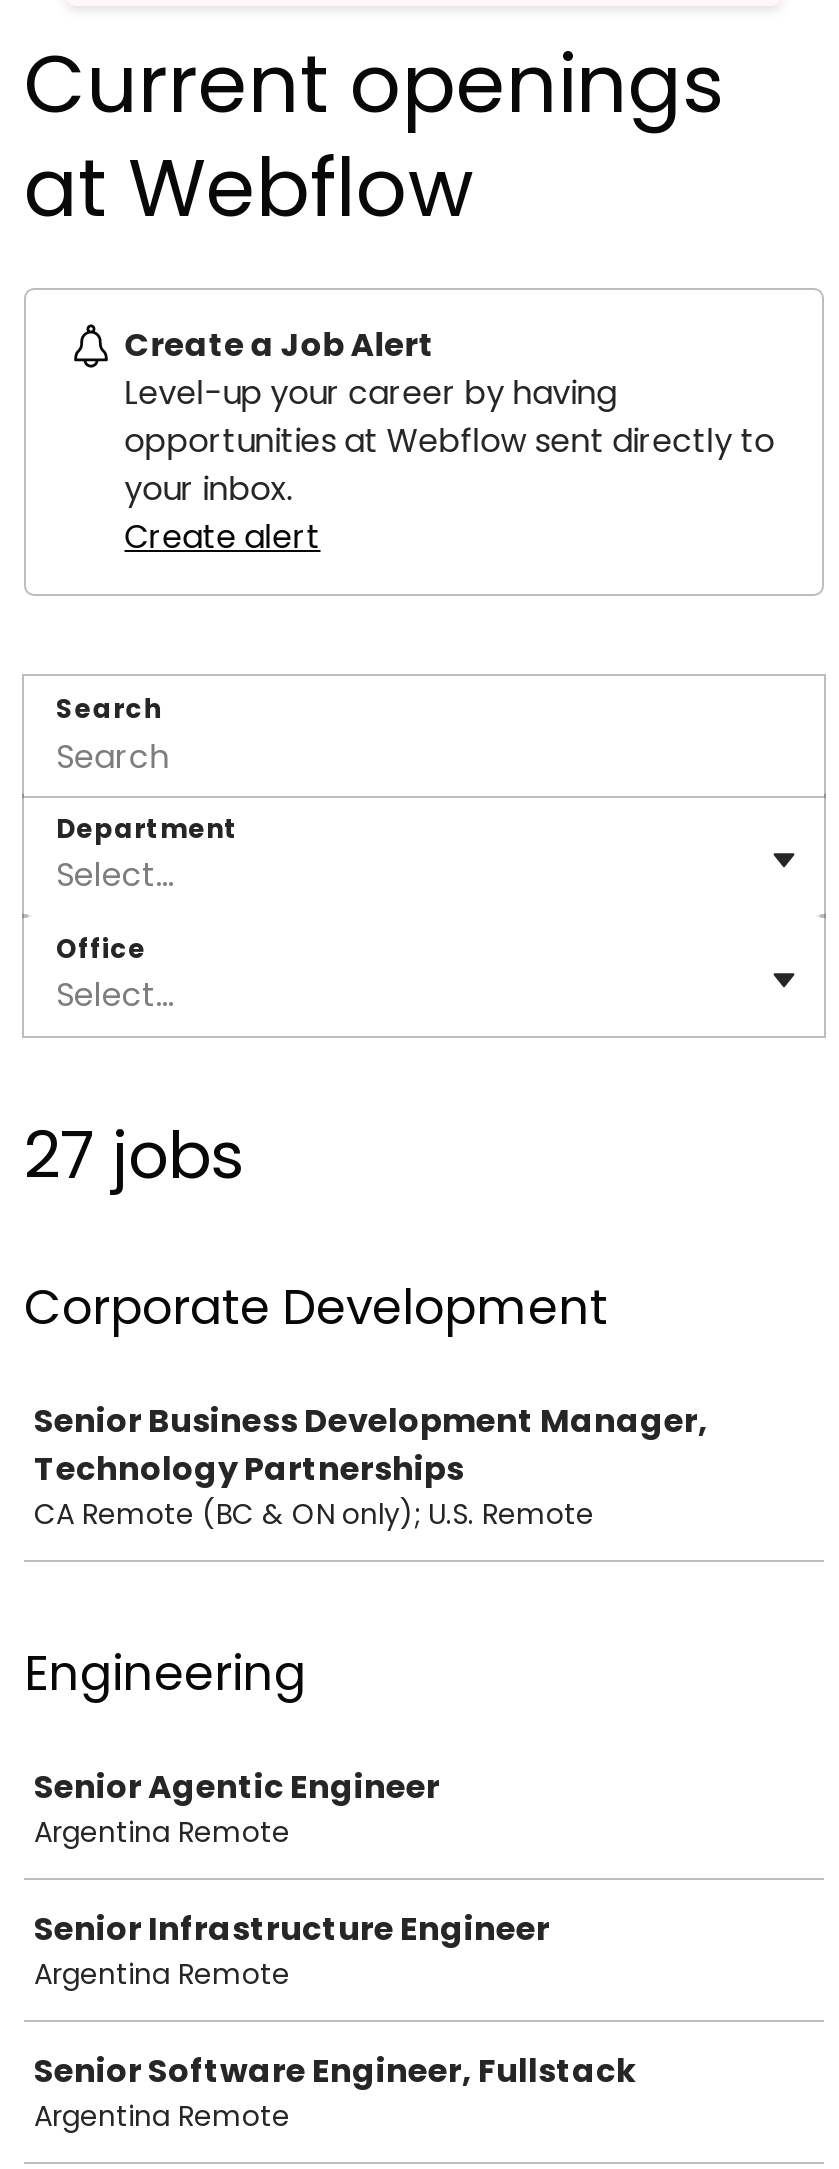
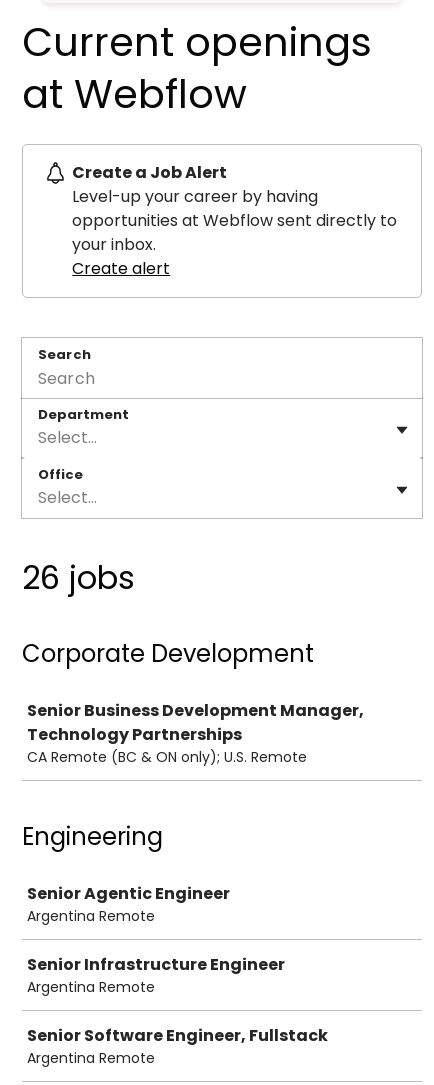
- 27 jobs
+ 26 jobs
